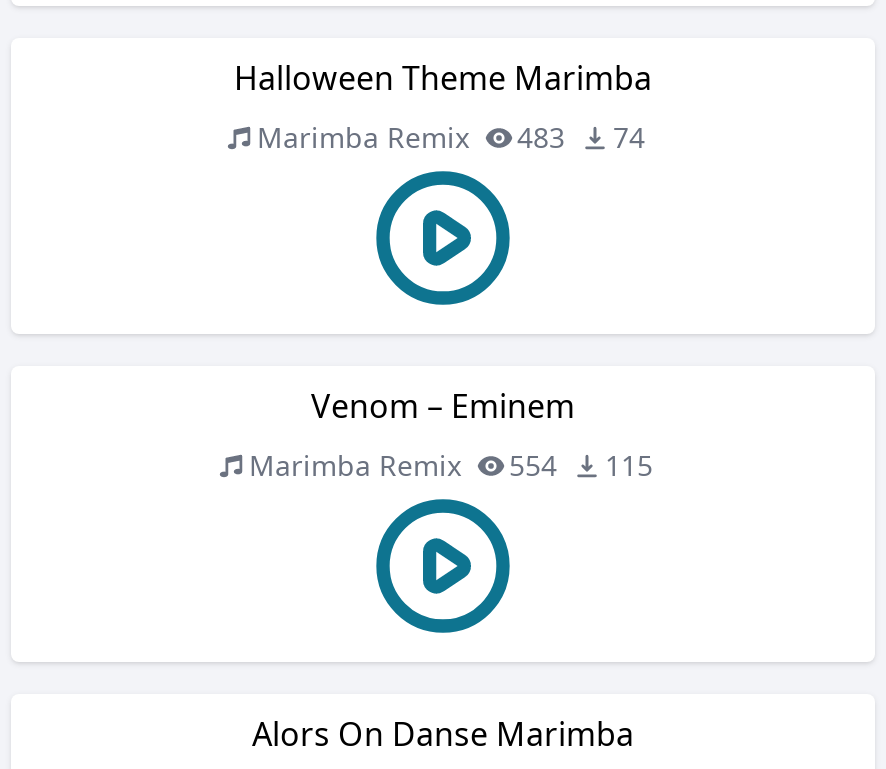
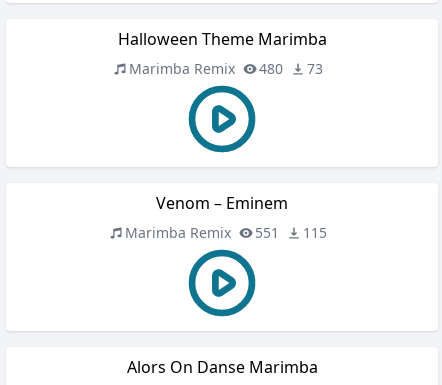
- 483
+ 480

- 74
+ 73

- Marimba Remix 554 115
+ Marimba Remix 551 115
